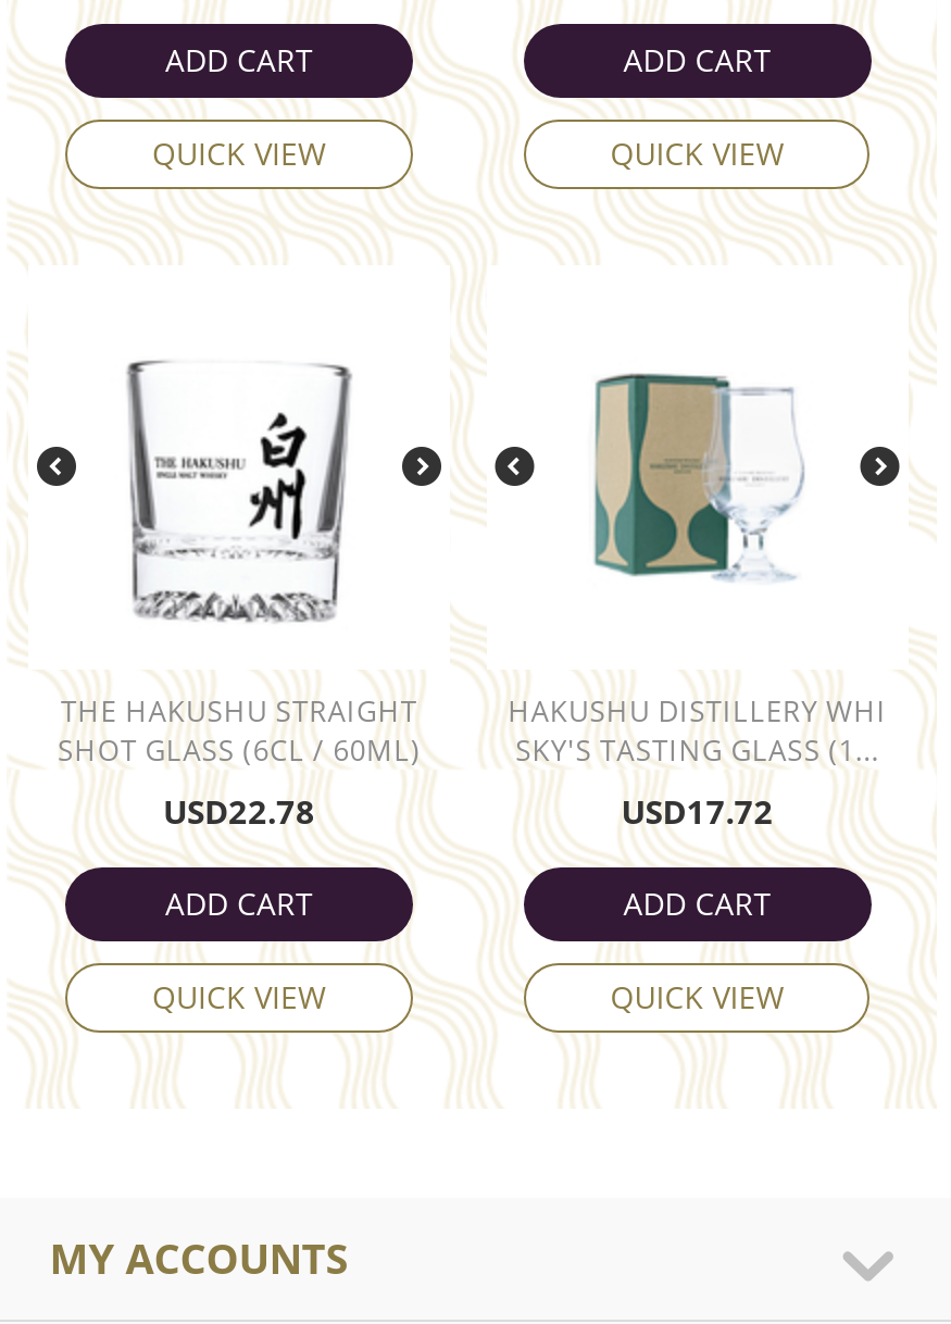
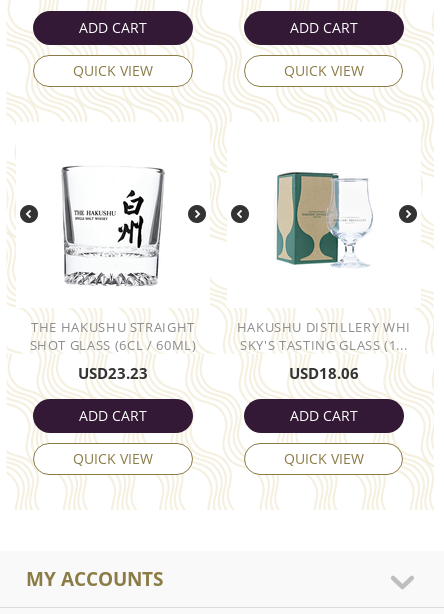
- USD22.78
+ USD23.23

- USD17.72
+ USD18.06
